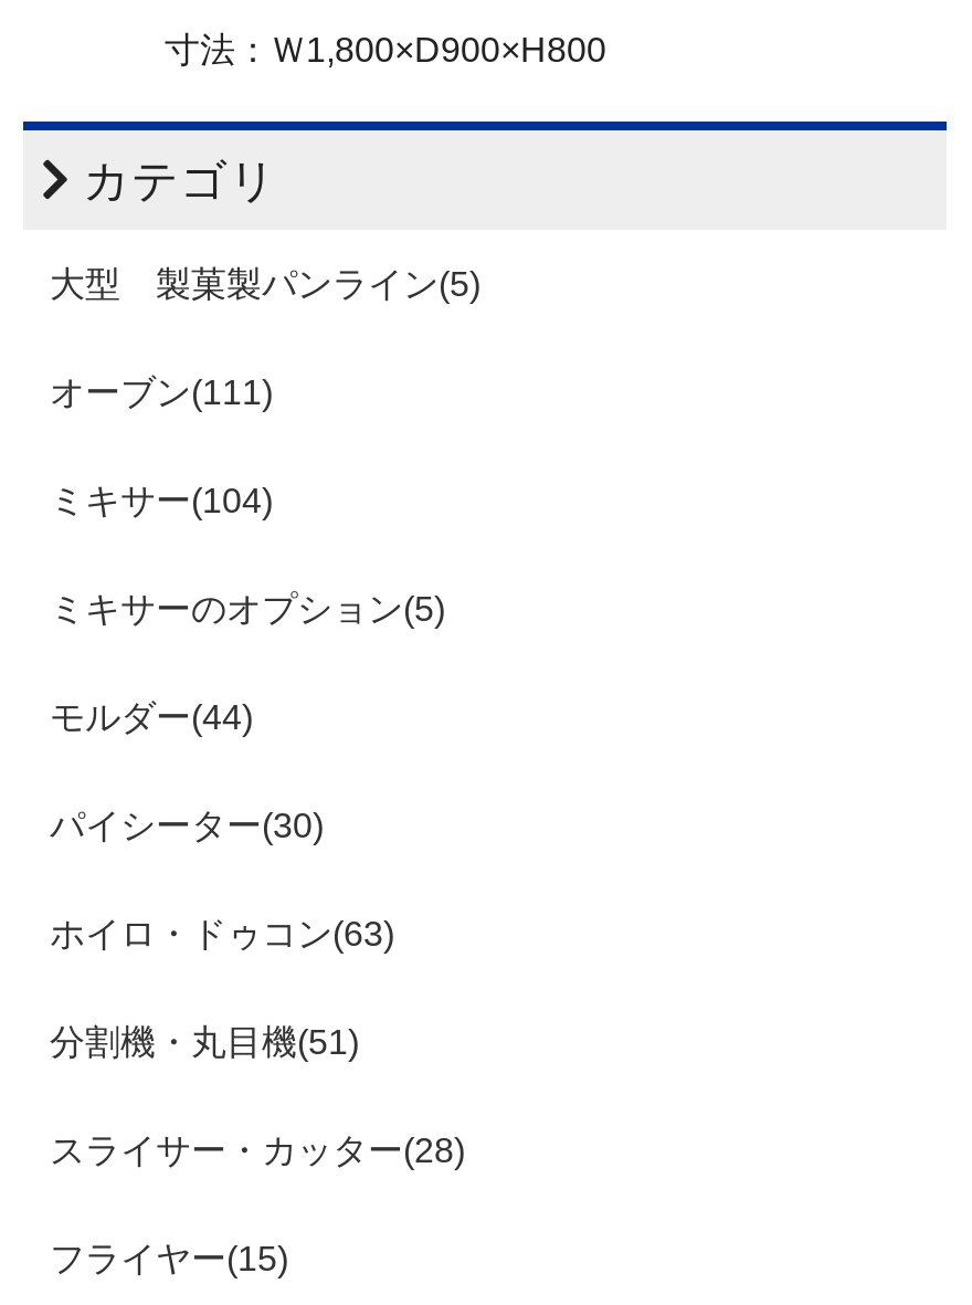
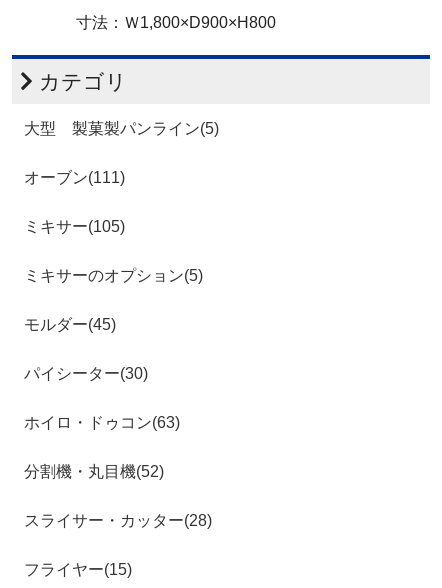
- ミキサー(104)
+ ミキサー(105)

- モルダー(44)
+ モルダー(45)

- 分割機・丸目機(51)
+ 分割機・丸目機(52)
